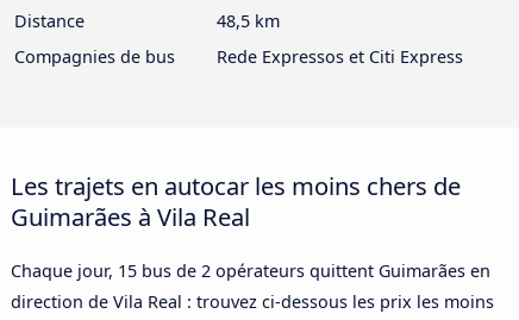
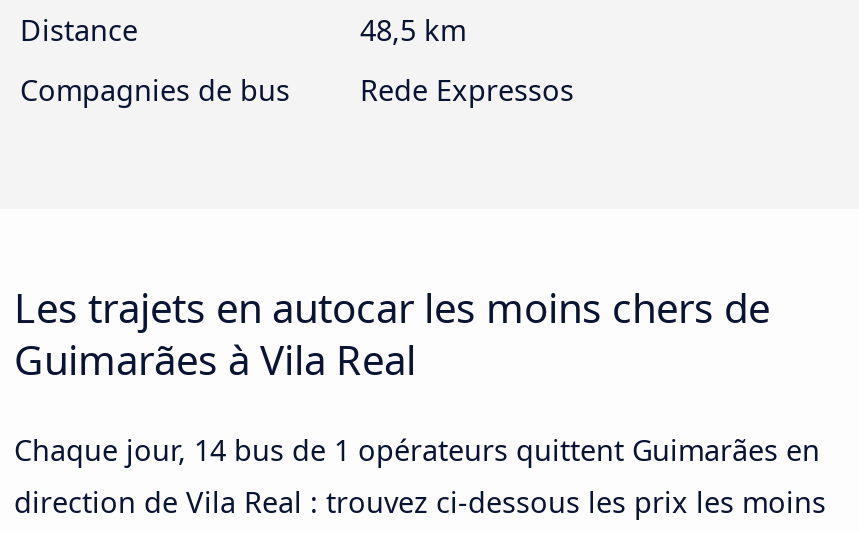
- Rede Expressos et Citi Express
+ Rede Expressos

- Chaque jour, 15 bus de 2 opérateurs quittent Guimarães en
+ Chaque jour, 14 bus de 1 opérateurs quittent Guimarães en
